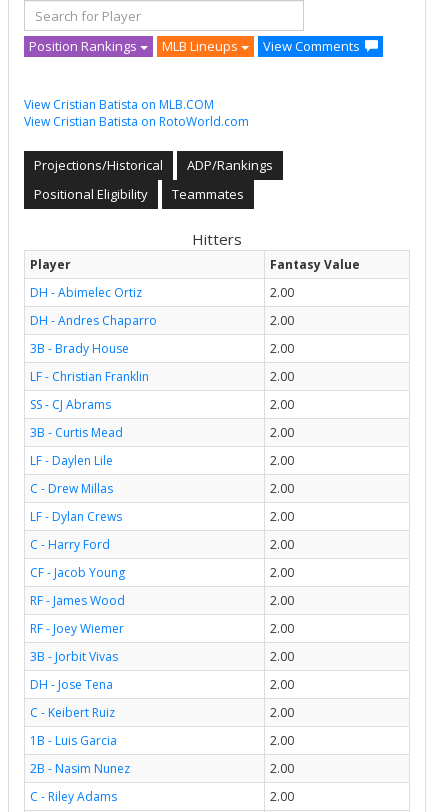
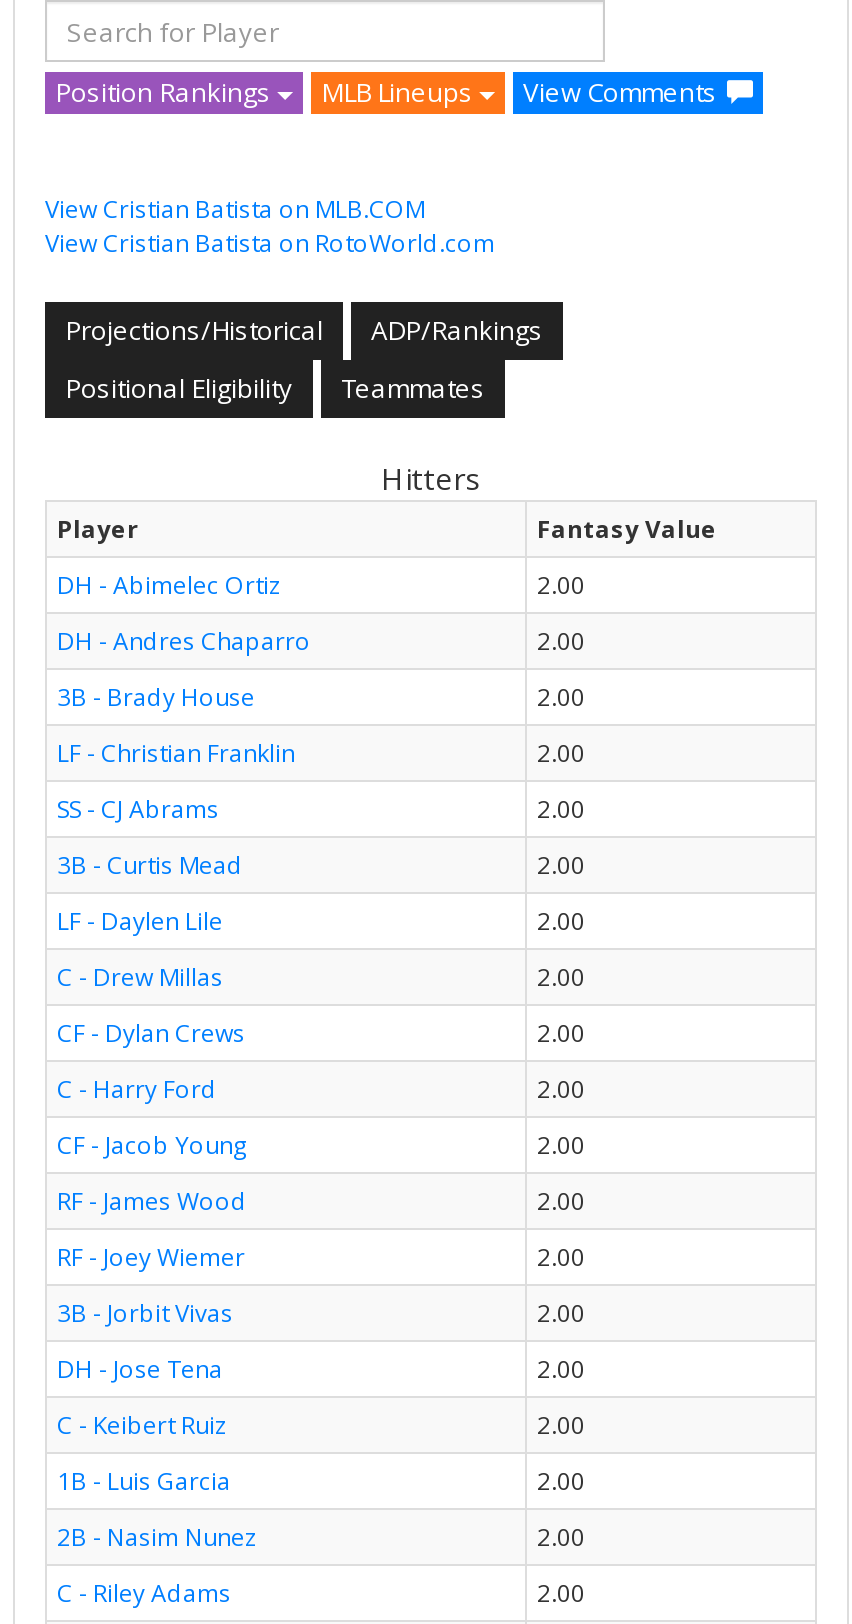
- LF - Dylan Crews
+ CF - Dylan Crews
